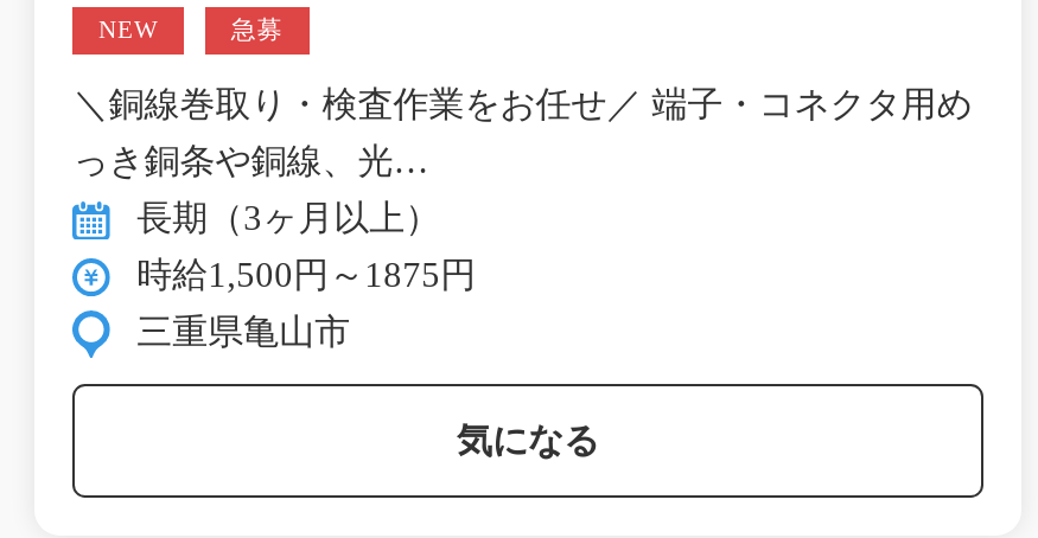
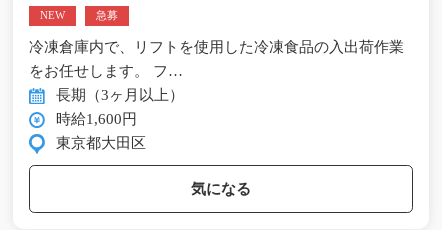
- ＼銅線巻取り・検査作業をお任せ／ 端子・コネクタ用め
+ 冷凍倉庫内で、リフトを使用した冷凍食品の入出荷作業

- っき銅条や銅線、光…
+ をお任せします。 フ…

- 時給1,500円～1875円
+ 時給1,600円

- 三重県亀山市
+ 東京都大田区
